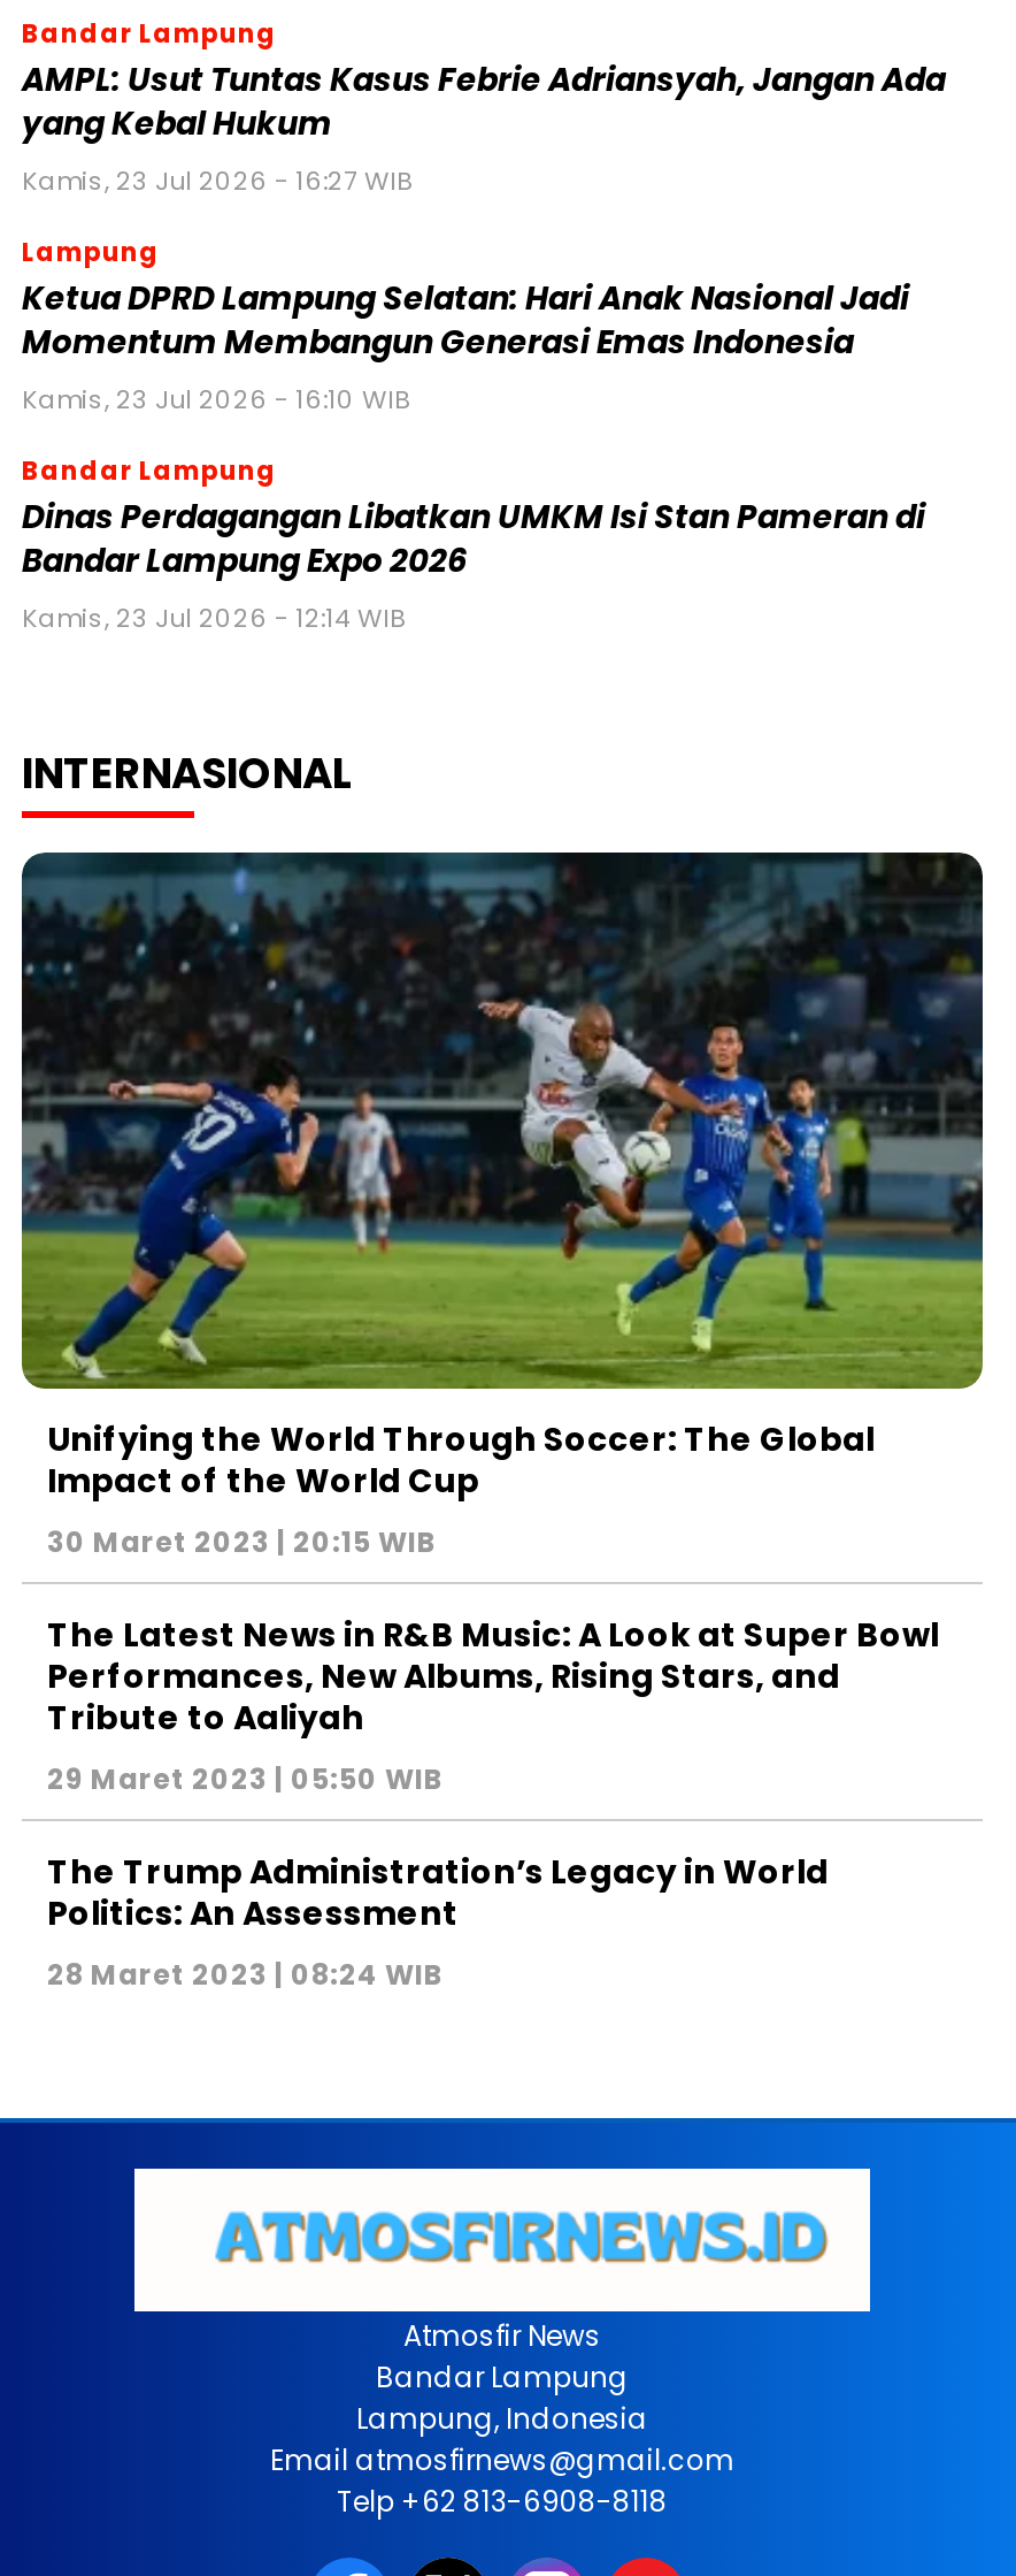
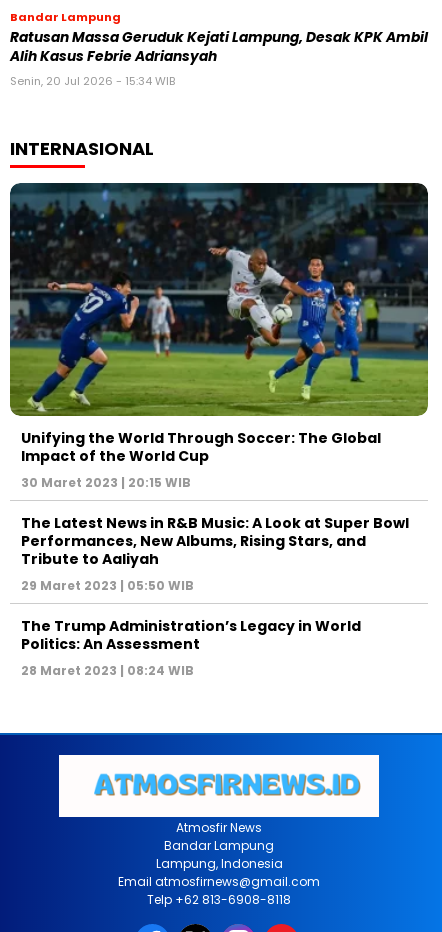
- AMPL: Usut Tuntas Kasus Febrie Adriansyah, Jangan Ada
- yang Kebal Hukum
- Kamis, 23 Jul 2026 - 16:27 WIB
- Lampung
- Ketua DPRD Lampung Selatan: Hari Anak Nasional Jadi
- Momentum Membangun Generasi Emas Indonesia
- Kamis, 23 Jul 2026 - 16:10 WIB
- Bandar Lampung
- Dinas Perdagangan Libatkan UMKM Isi Stan Pameran di
- Bandar Lampung Expo 2026
- Kamis, 23 Jul 2026 - 12:14 WIB
+ Ratusan Massa Geruduk Kejati Lampung, Desak KPK Ambil
+ Alih Kasus Febrie Adriansyah
+ Senin, 20 Jul 2026 - 15:34 WIB
